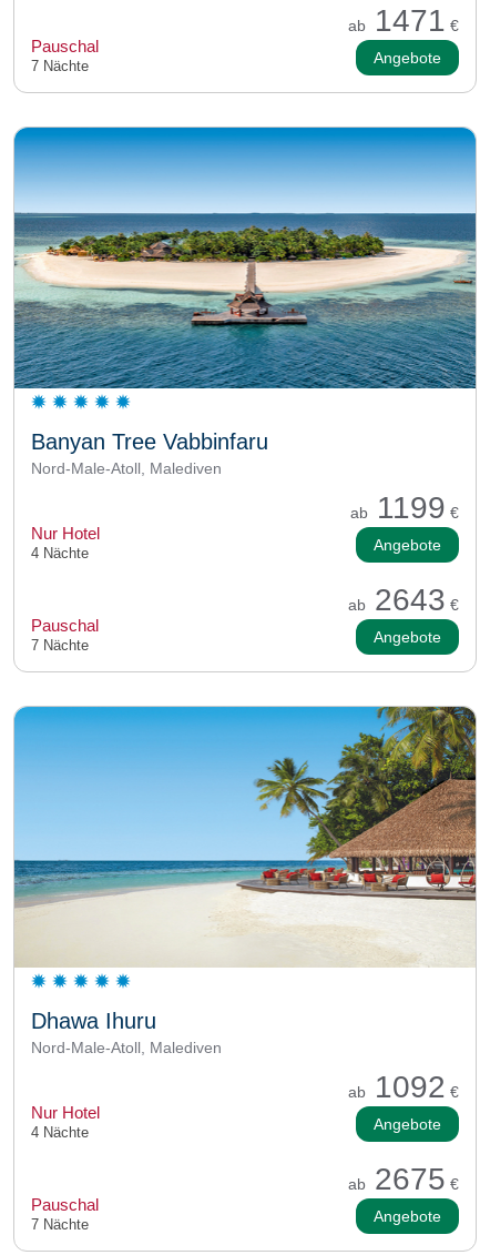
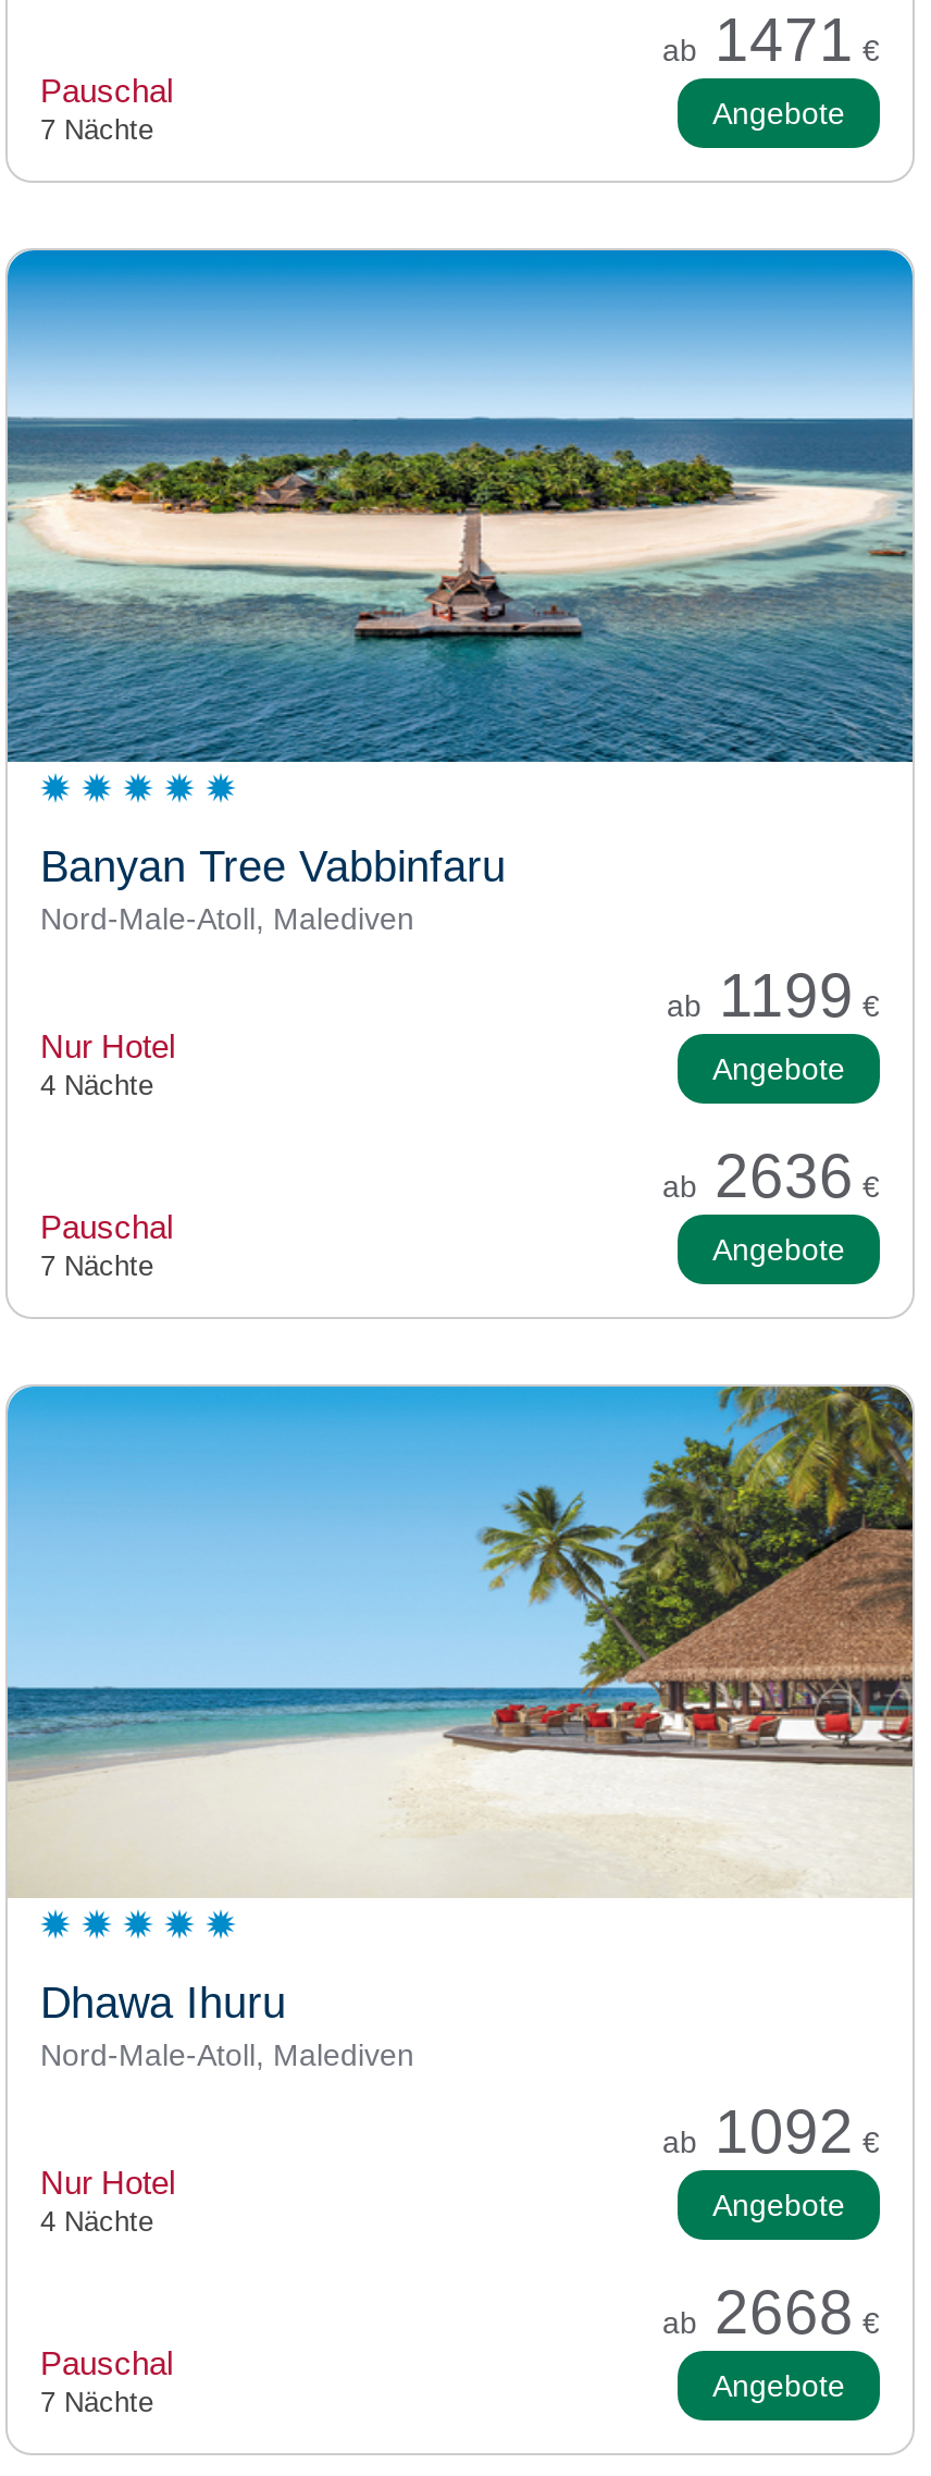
- ab 2643 €
+ ab 2636 €

- ab 2675 €
+ ab 2668 €
